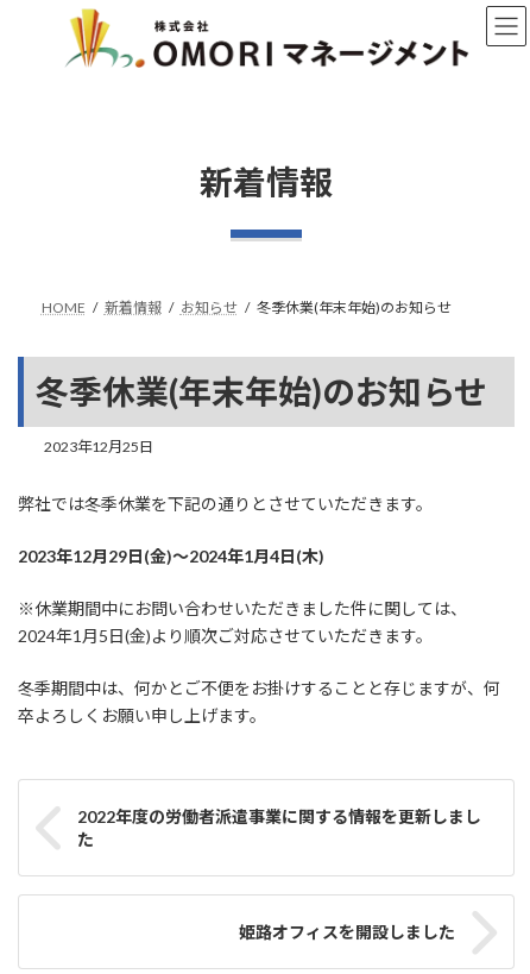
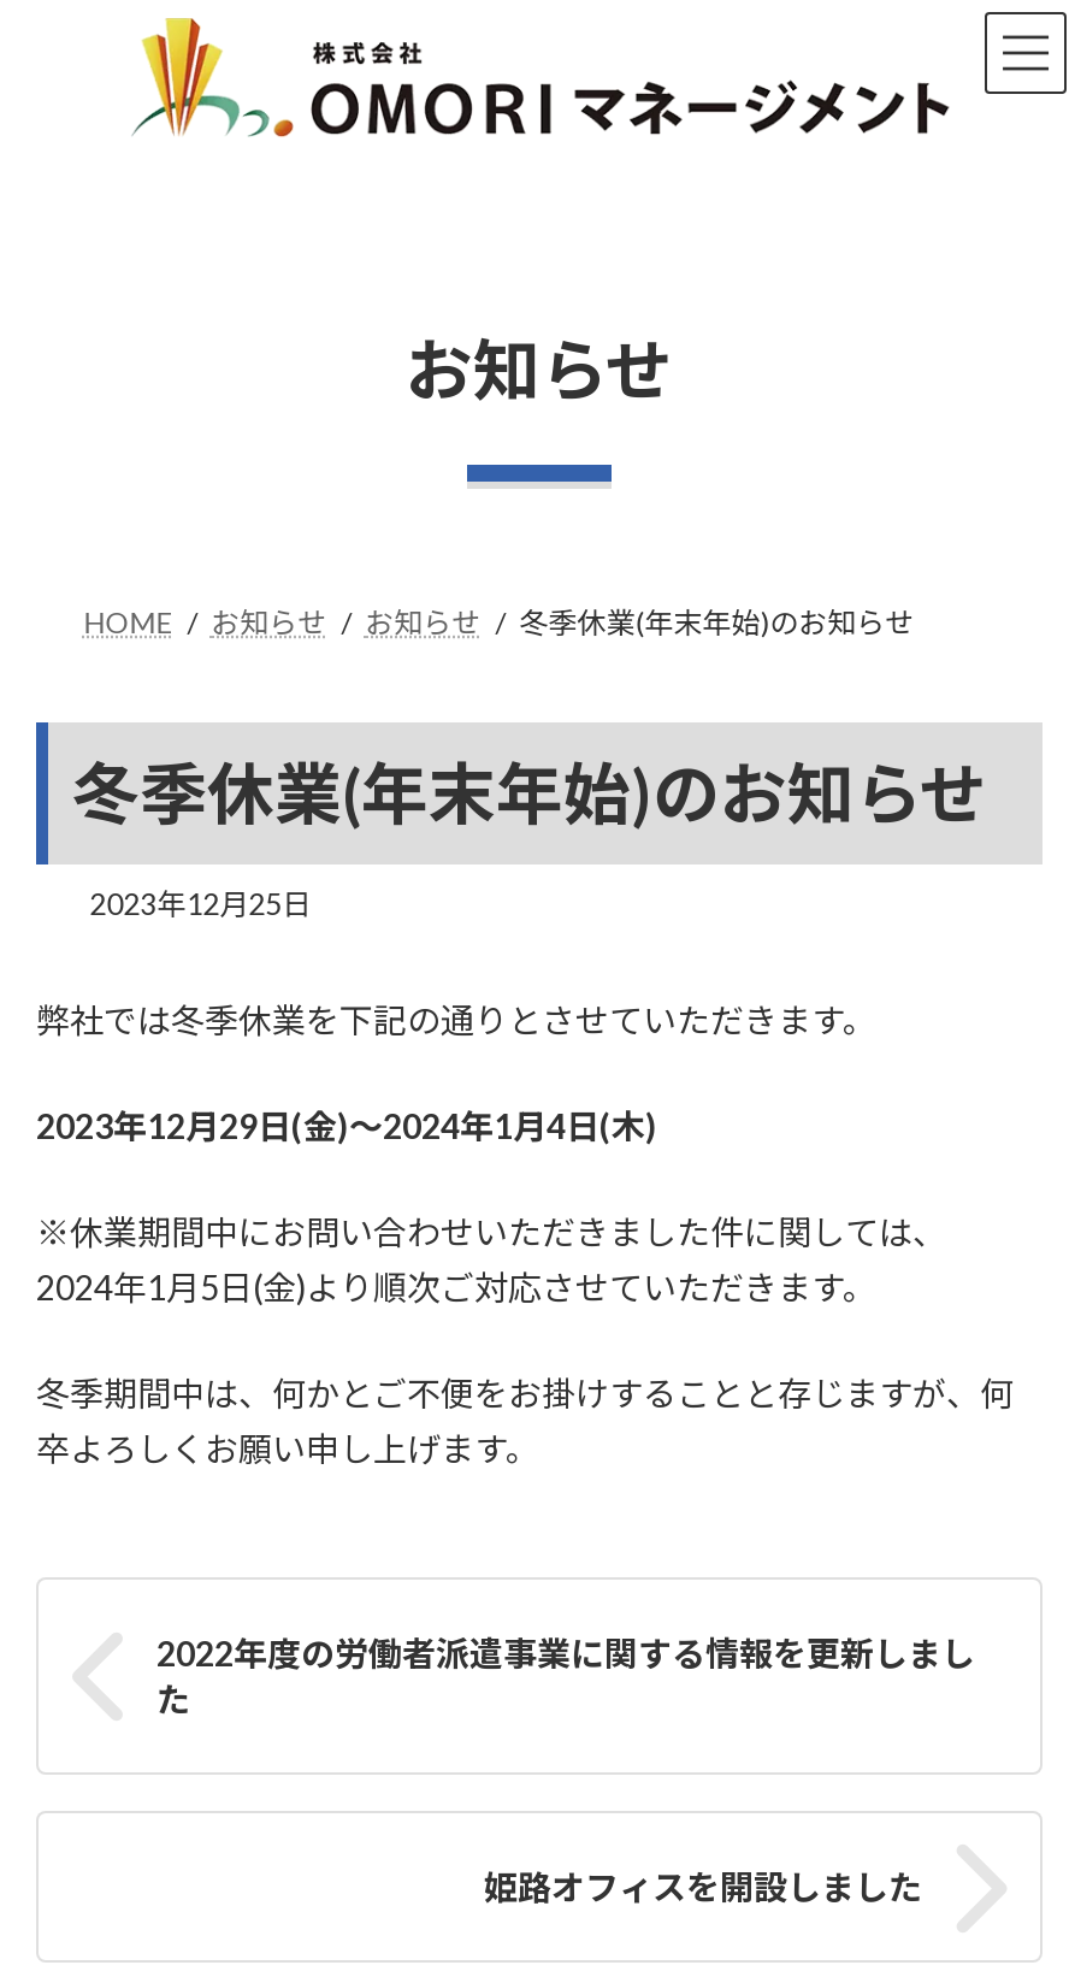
- 新着情報
+ お知らせ

- 新着情報
+ お知らせ
